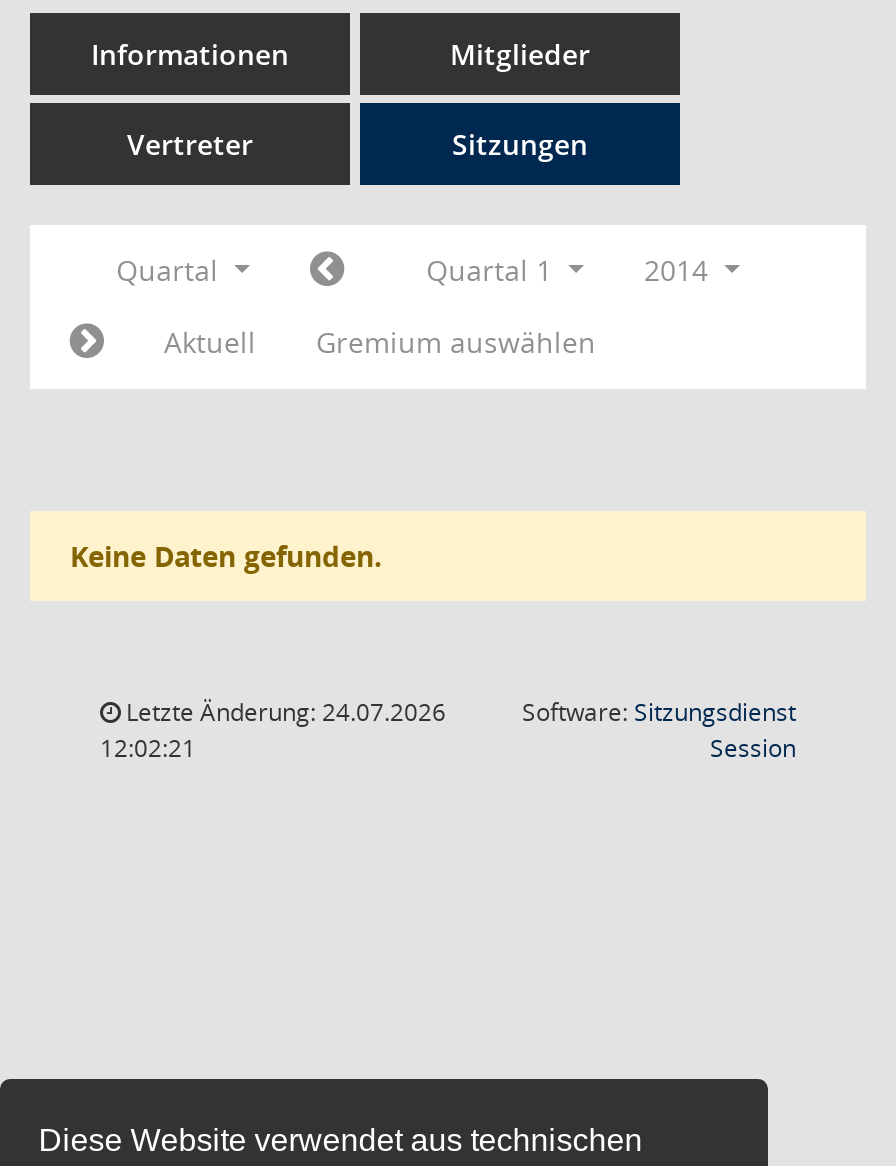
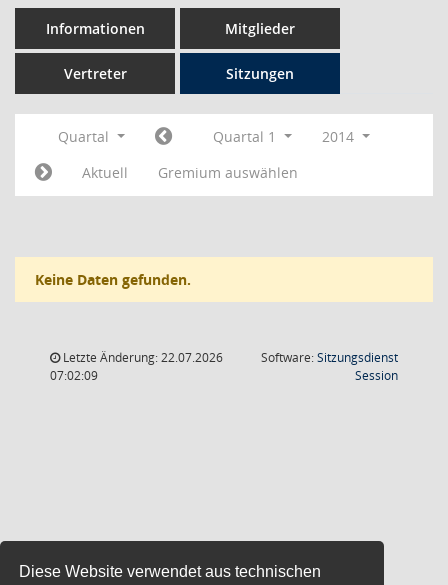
- Letzte Änderung: 24.07.2026
+ Letzte Änderung: 22.07.2026

- 12:02:21
+ 07:02:09
